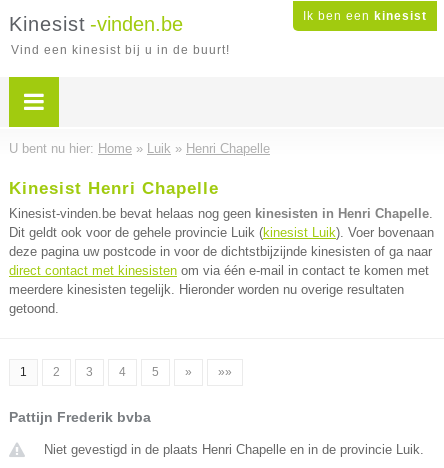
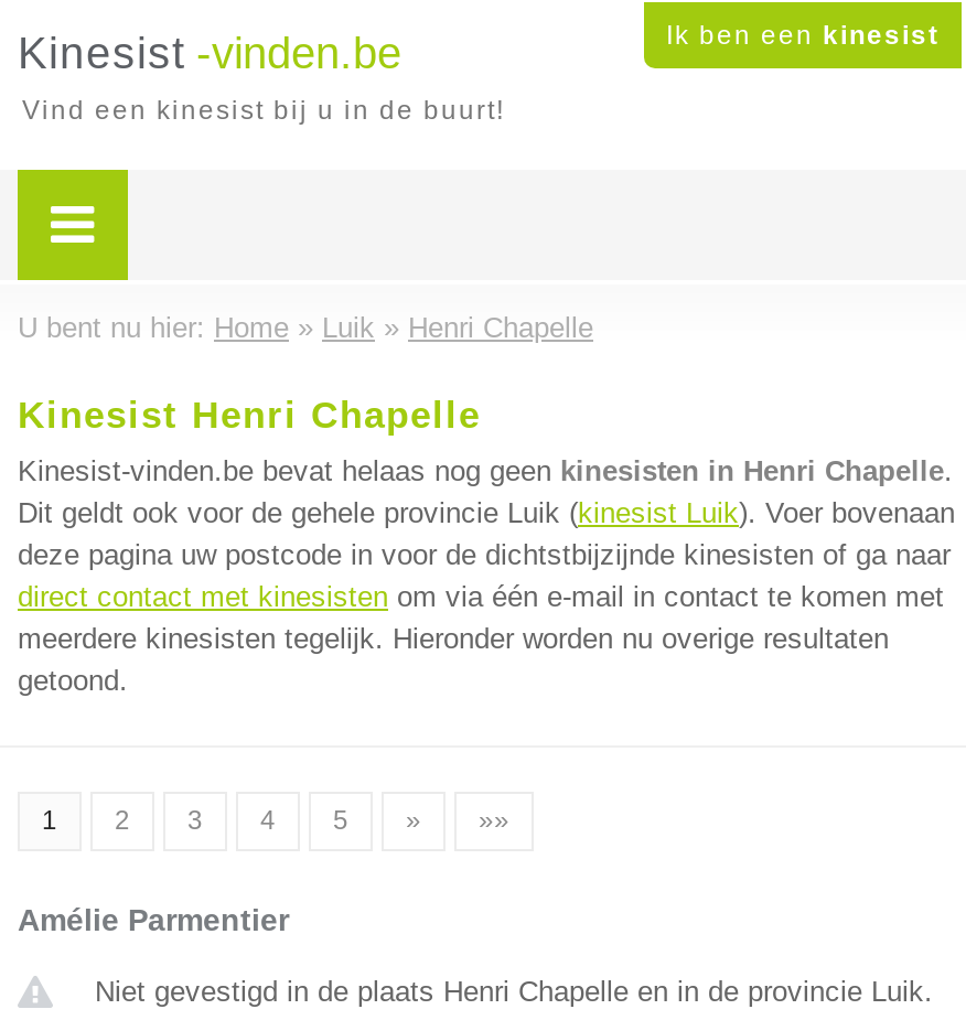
- Pattijn Frederik bvba
+ Amélie Parmentier
